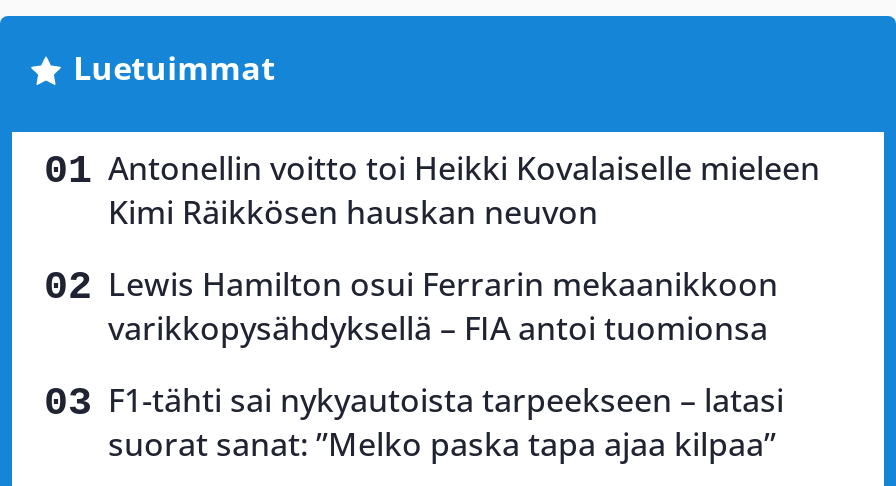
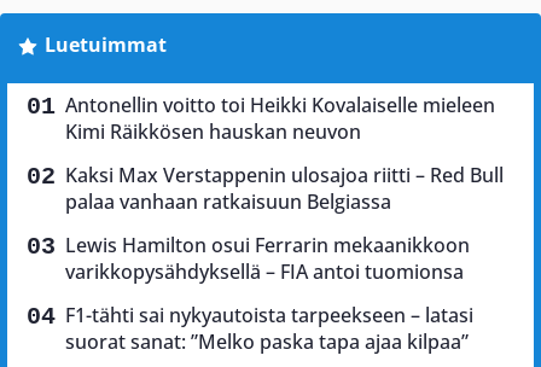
+ Kaksi Max Verstappenin ulosajoa riitti – Red Bull
+ palaa vanhaan ratkaisuun Belgiassa
